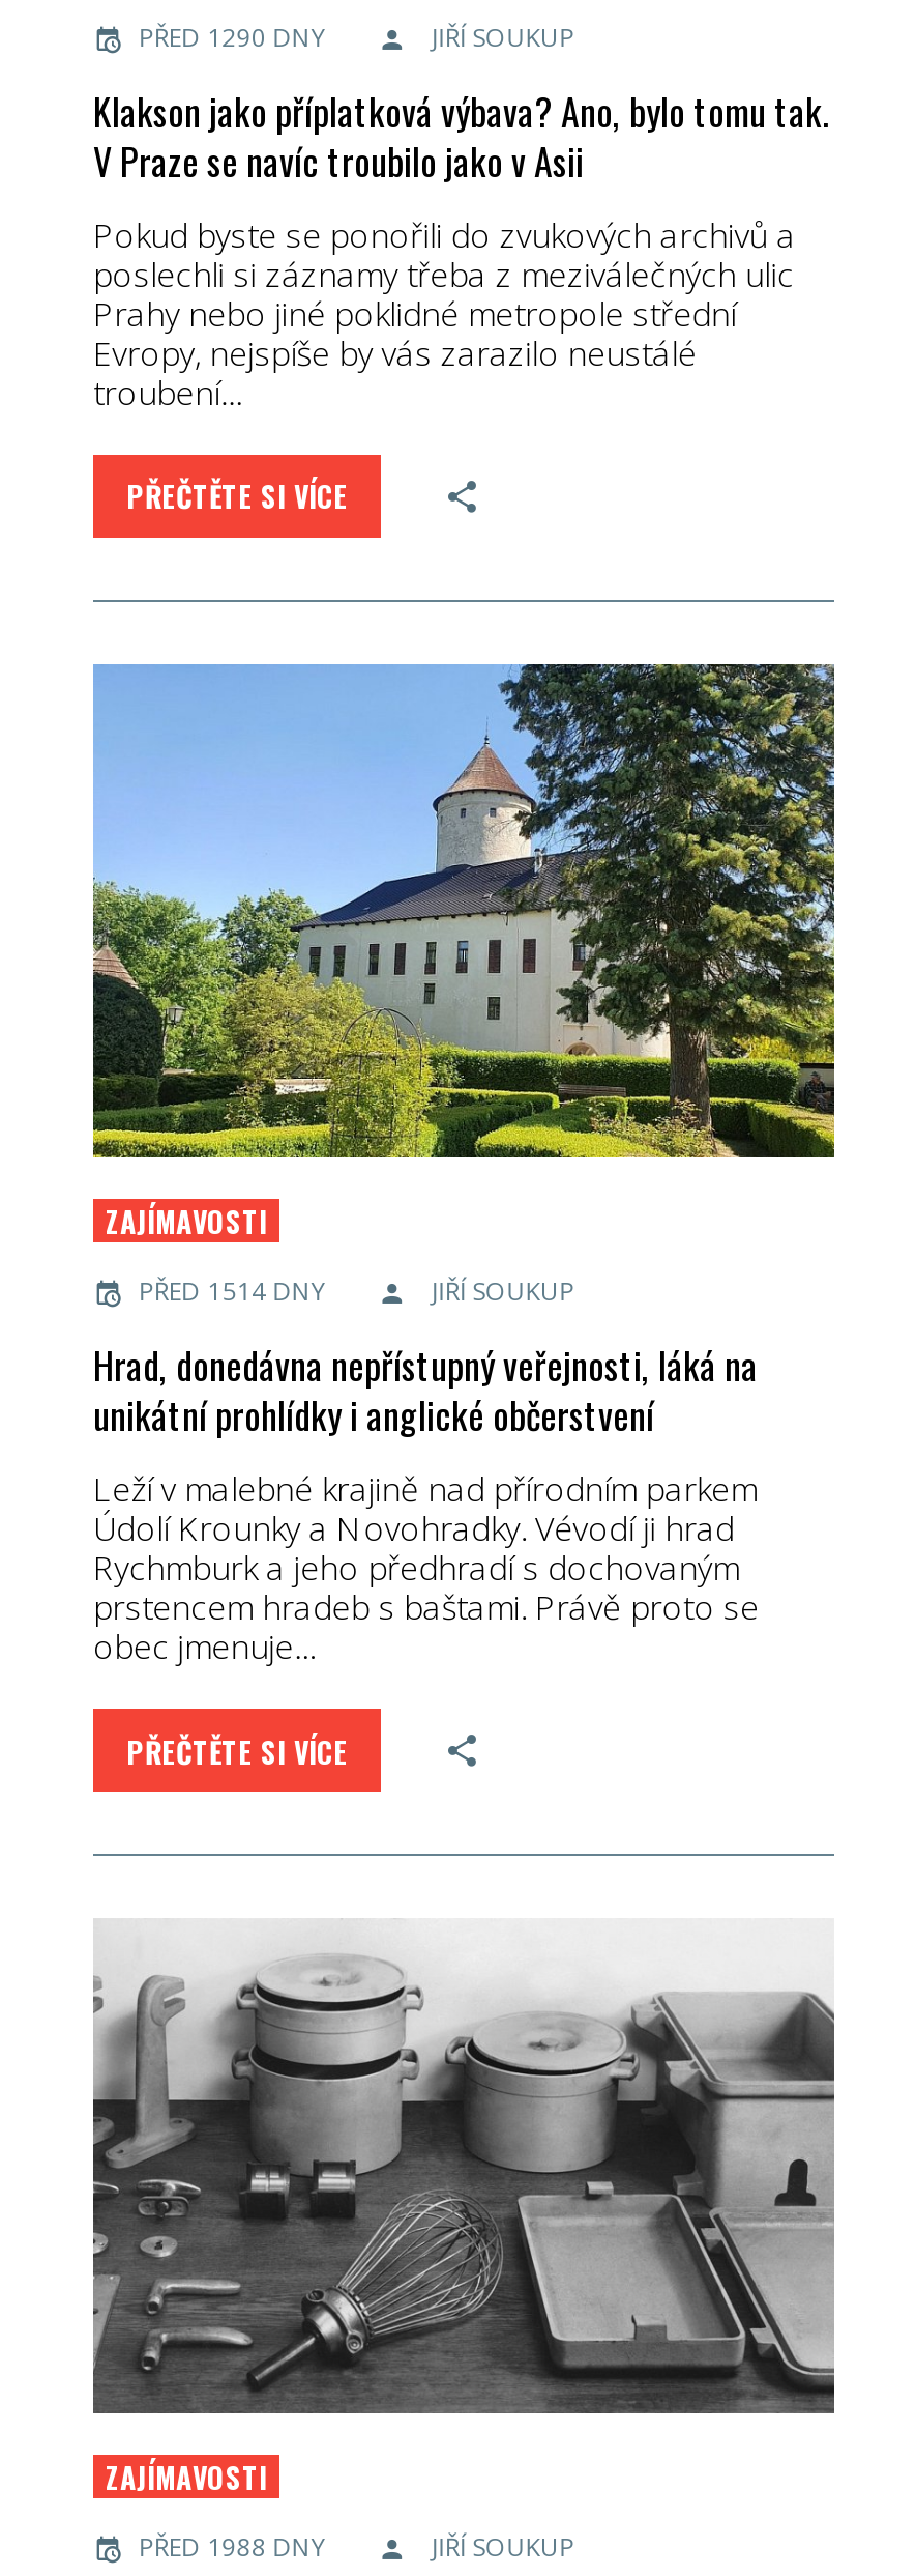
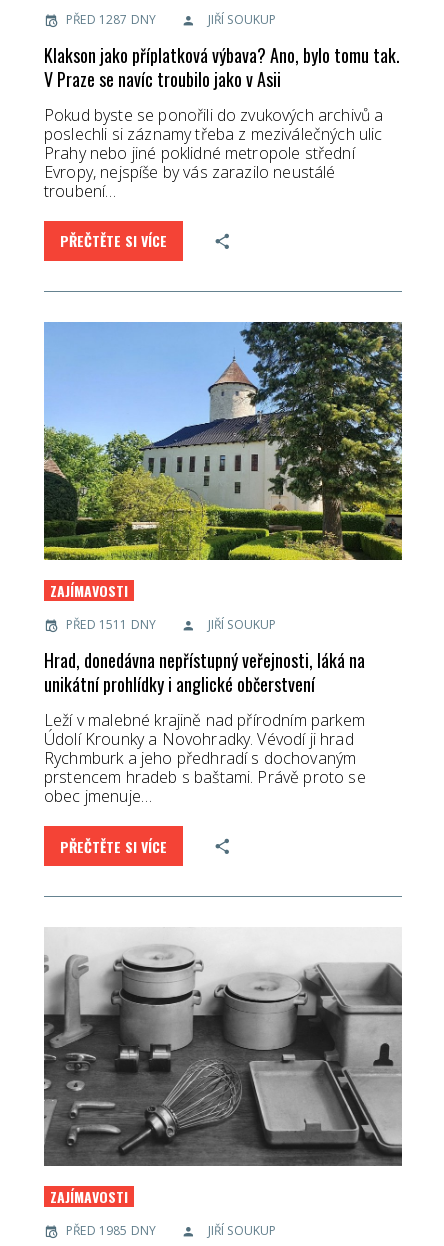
- PŘED 1290 DNY
+ PŘED 1287 DNY

- PŘED 1514 DNY
+ PŘED 1511 DNY

- PŘED 1988 DNY
+ PŘED 1985 DNY
